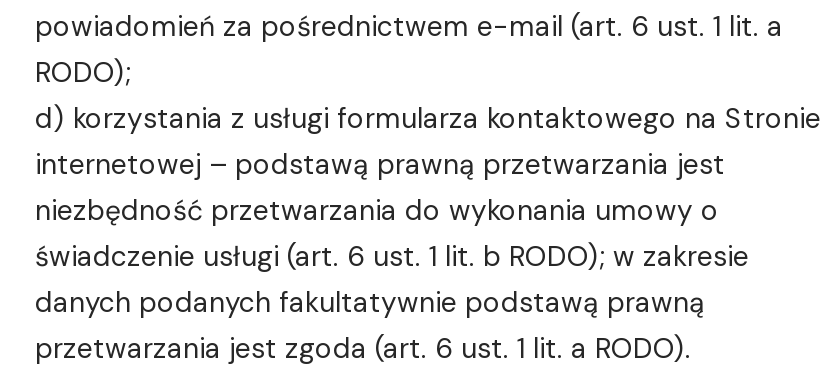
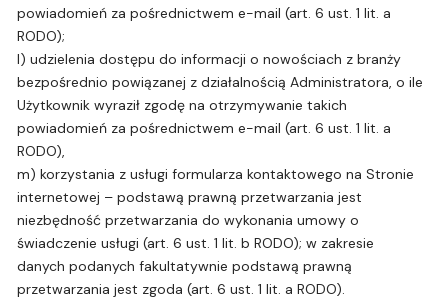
- d) korzystania z usługi formularza kontaktowego na Stronie
+ l) udzielenia dostępu do informacji o nowościach z branży
+ bezpośrednio powiązanej z działalnością Administratora, o ile
+ Użytkownik wyraził zgodę na otrzymywanie takich
+ powiadomień za pośrednictwem e-mail (art. 6 ust. 1 lit. a
+ RODO),
+ m) korzystania z usługi formularza kontaktowego na Stronie
